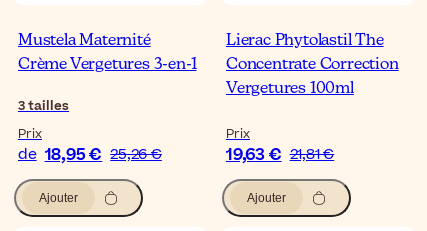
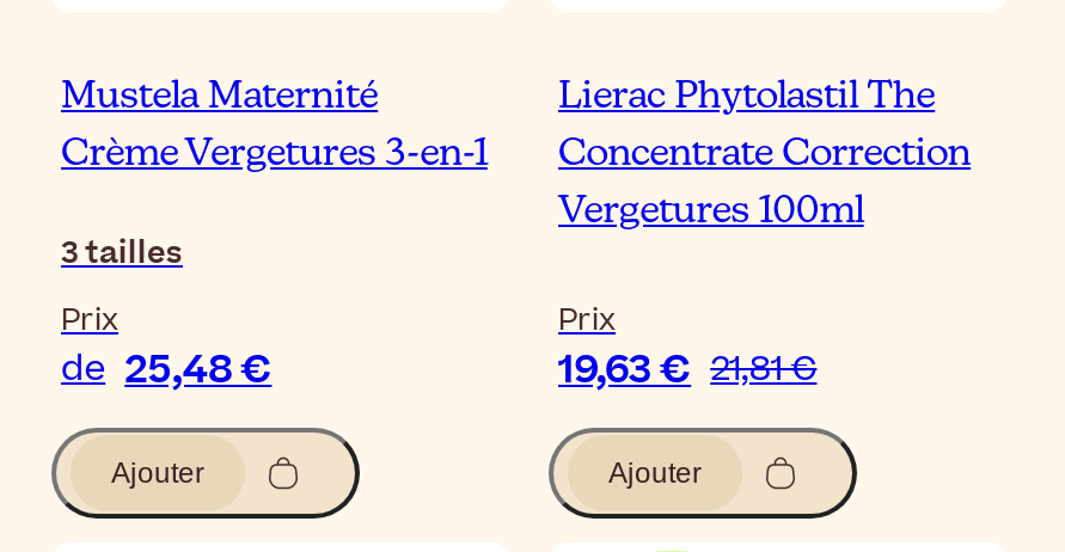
- de 18,95 € 25,26 €
+ de 25,48 €
